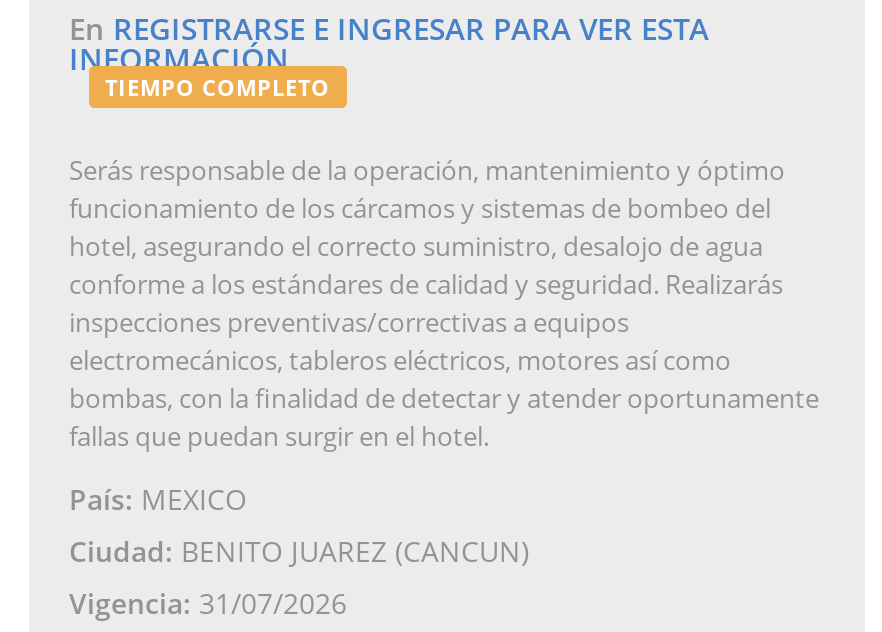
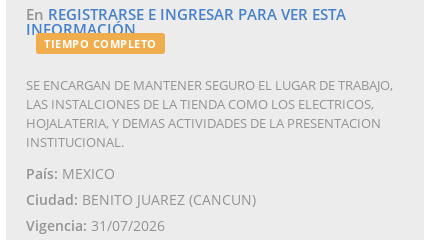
- Serás responsable de la operación, mantenimiento y óptimo
- funcionamiento de los cárcamos y sistemas de bombeo del
- hotel, asegurando el correcto suministro, desalojo de agua
- conforme a los estándares de calidad y seguridad. Realizarás
- inspecciones preventivas/correctivas a equipos
- electromecánicos, tableros eléctricos, motores así como
- bombas, con la finalidad de detectar y atender oportunamente
- fallas que puedan surgir en el hotel.
+ SE ENCARGAN DE MANTENER SEGURO EL LUGAR DE TRABAJO,
+ LAS INSTALCIONES DE LA TIENDA COMO LOS ELECTRICOS,
+ HOJALATERIA, Y DEMAS ACTIVIDADES DE LA PRESENTACION
+ INSTITUCIONAL.
